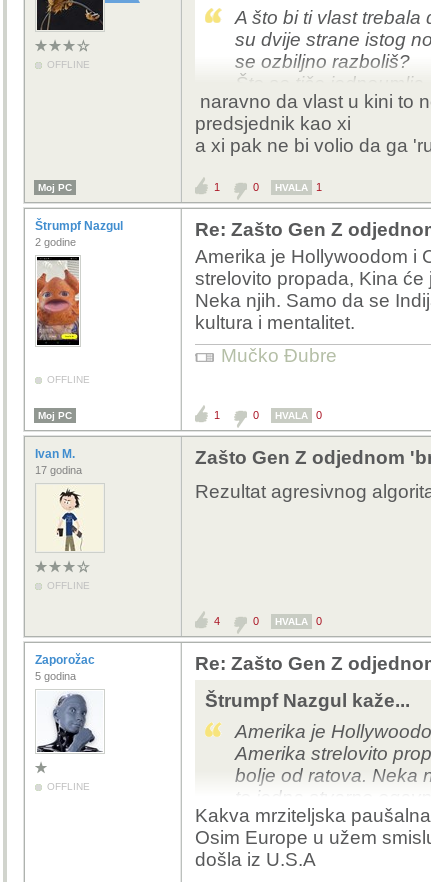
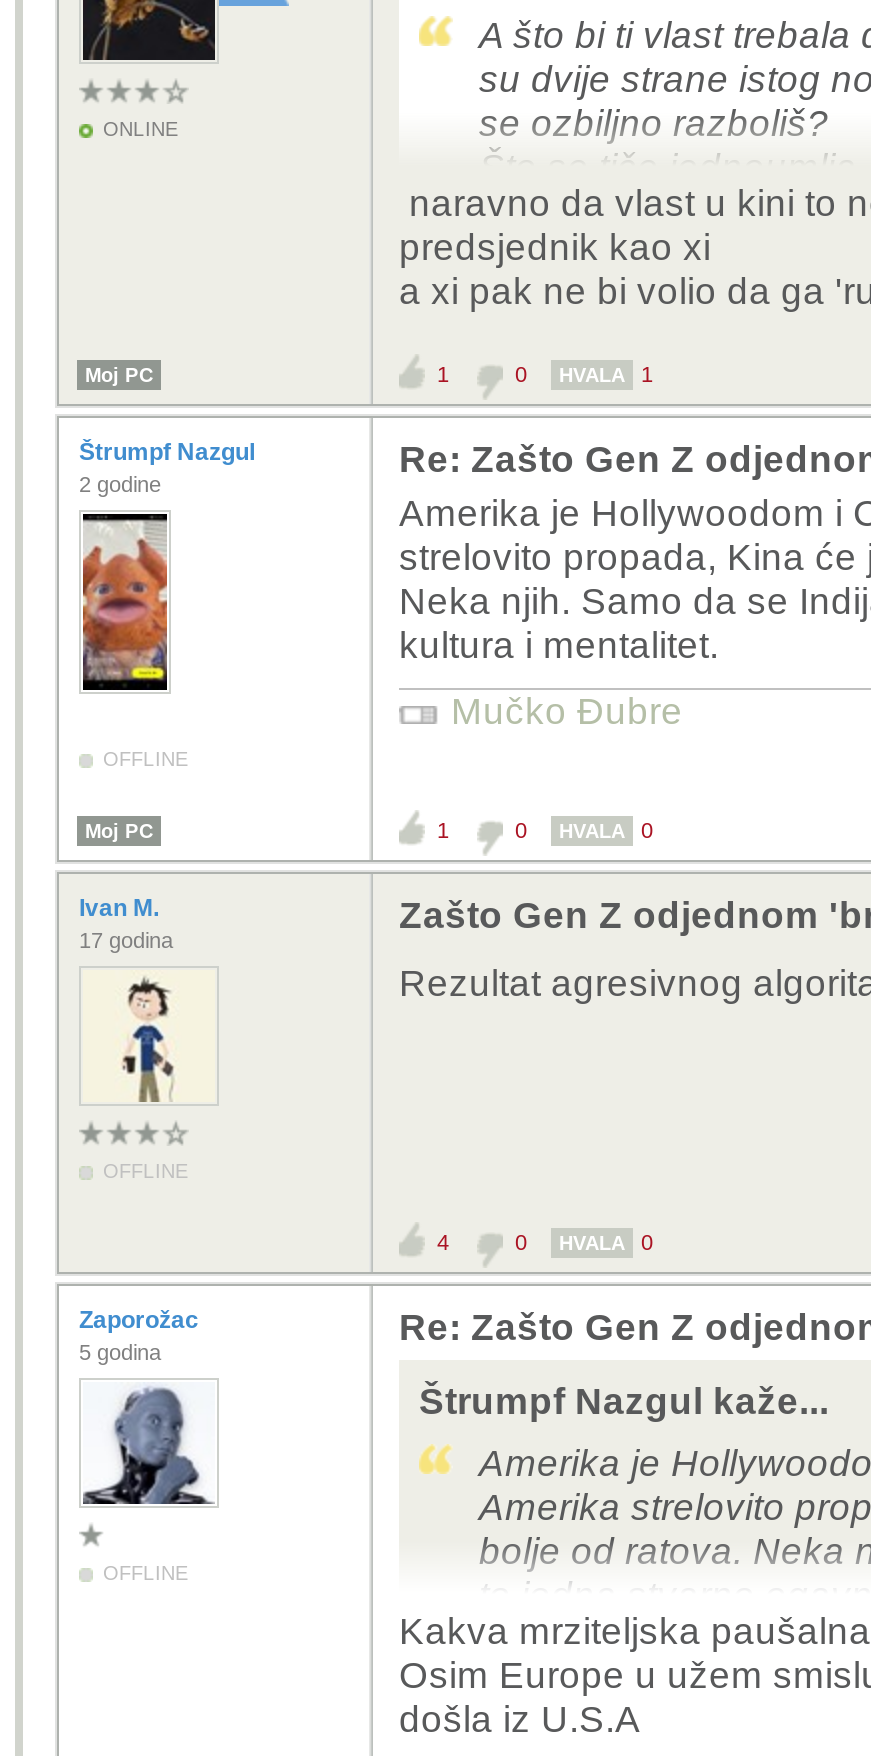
- OFFLINE
+ ONLINE
